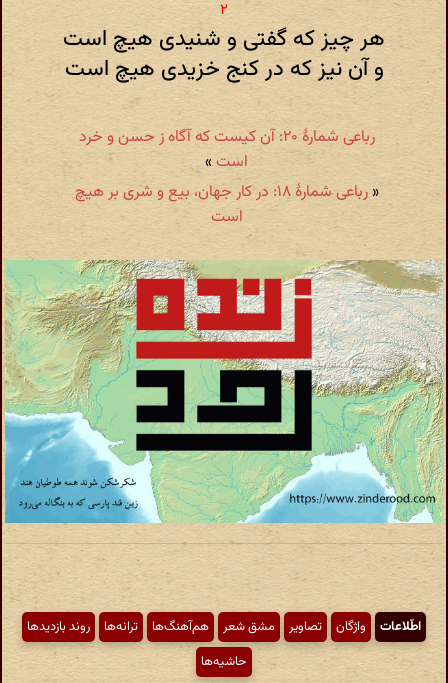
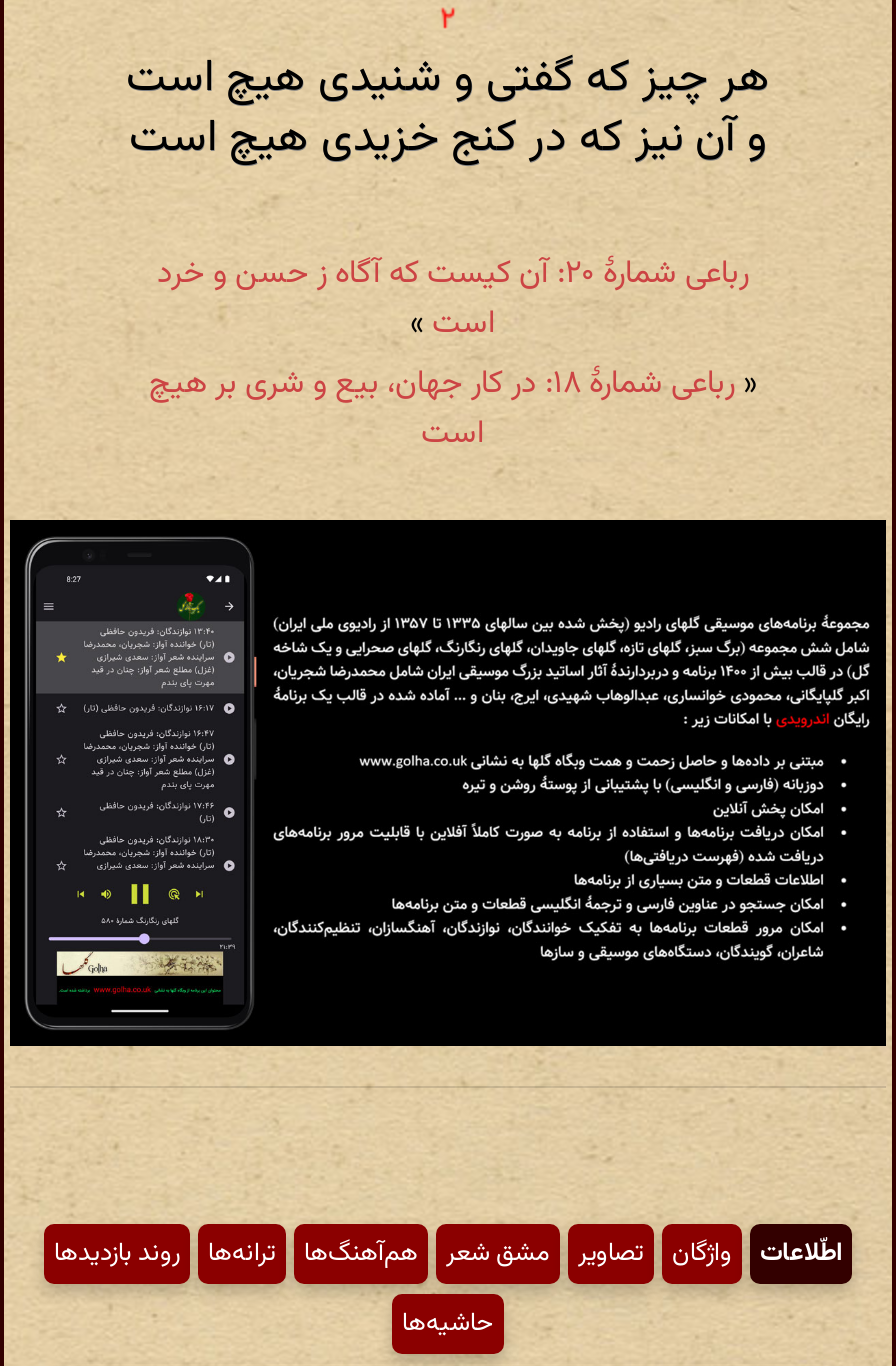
- [image]
+ [image]
